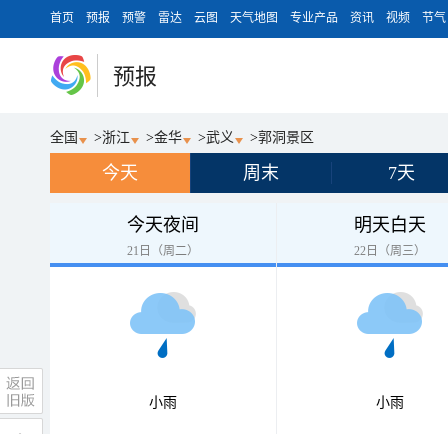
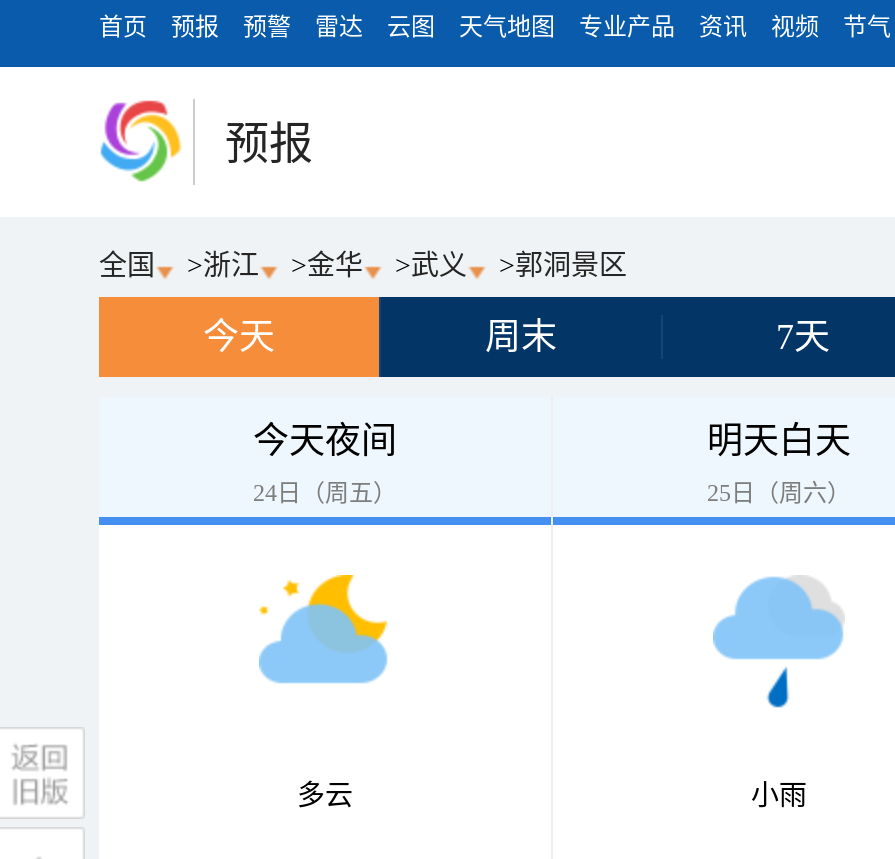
- 21日（周二）
+ 24日（周五）

- 22日（周三）
+ 25日（周六）

- [image]
- 小雨
+ [image]
+ 多云
